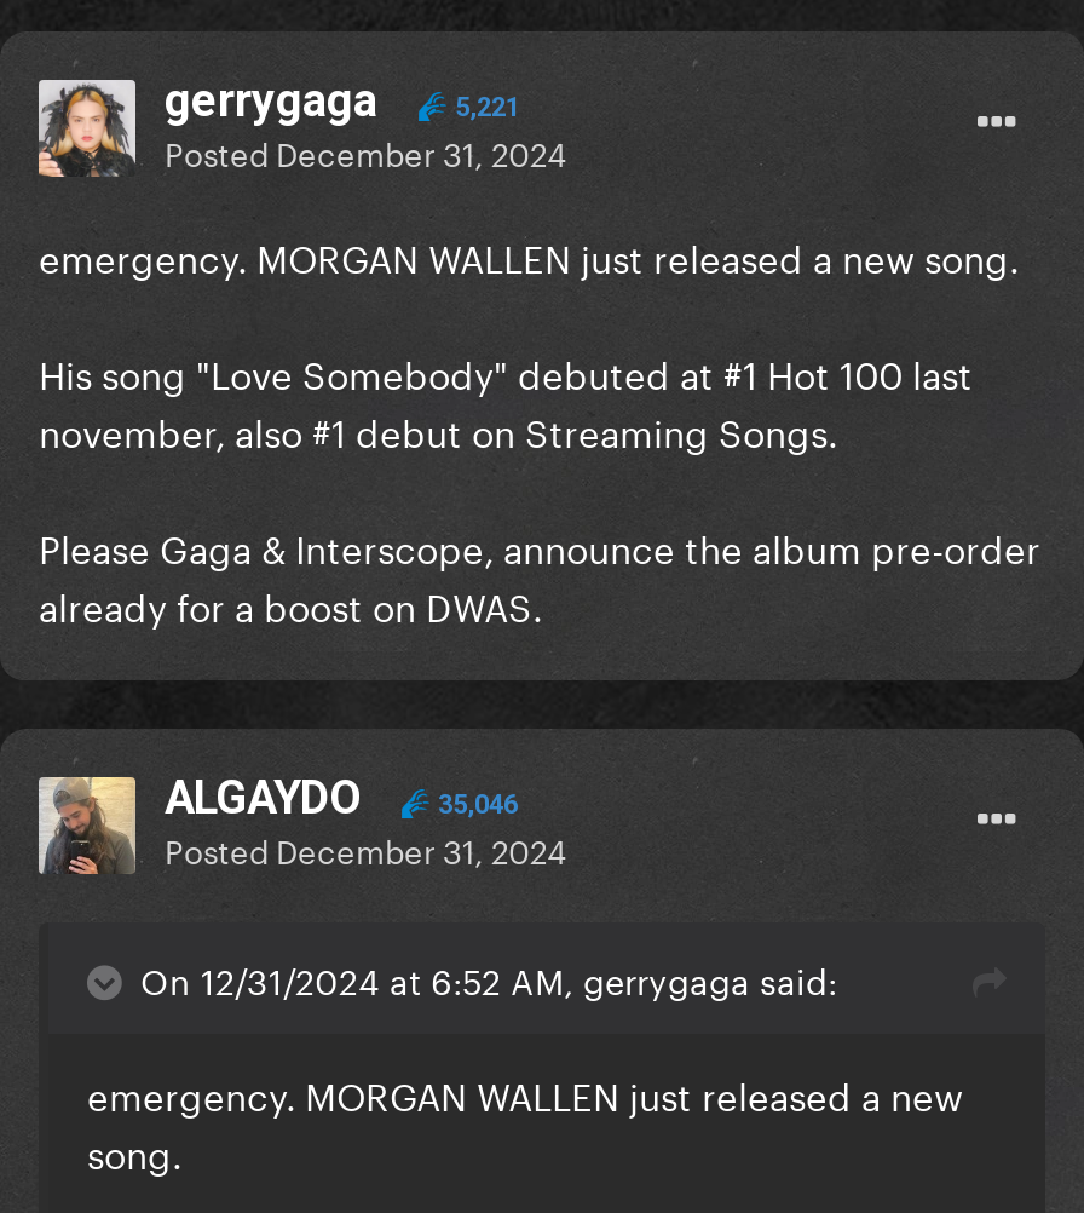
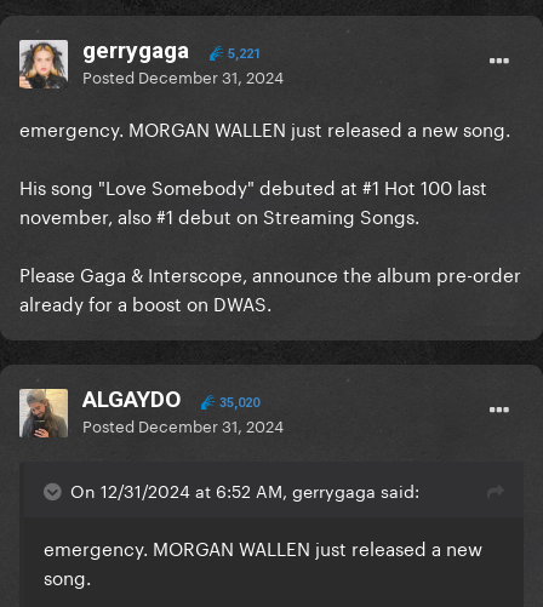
- 35,046
+ 35,020
